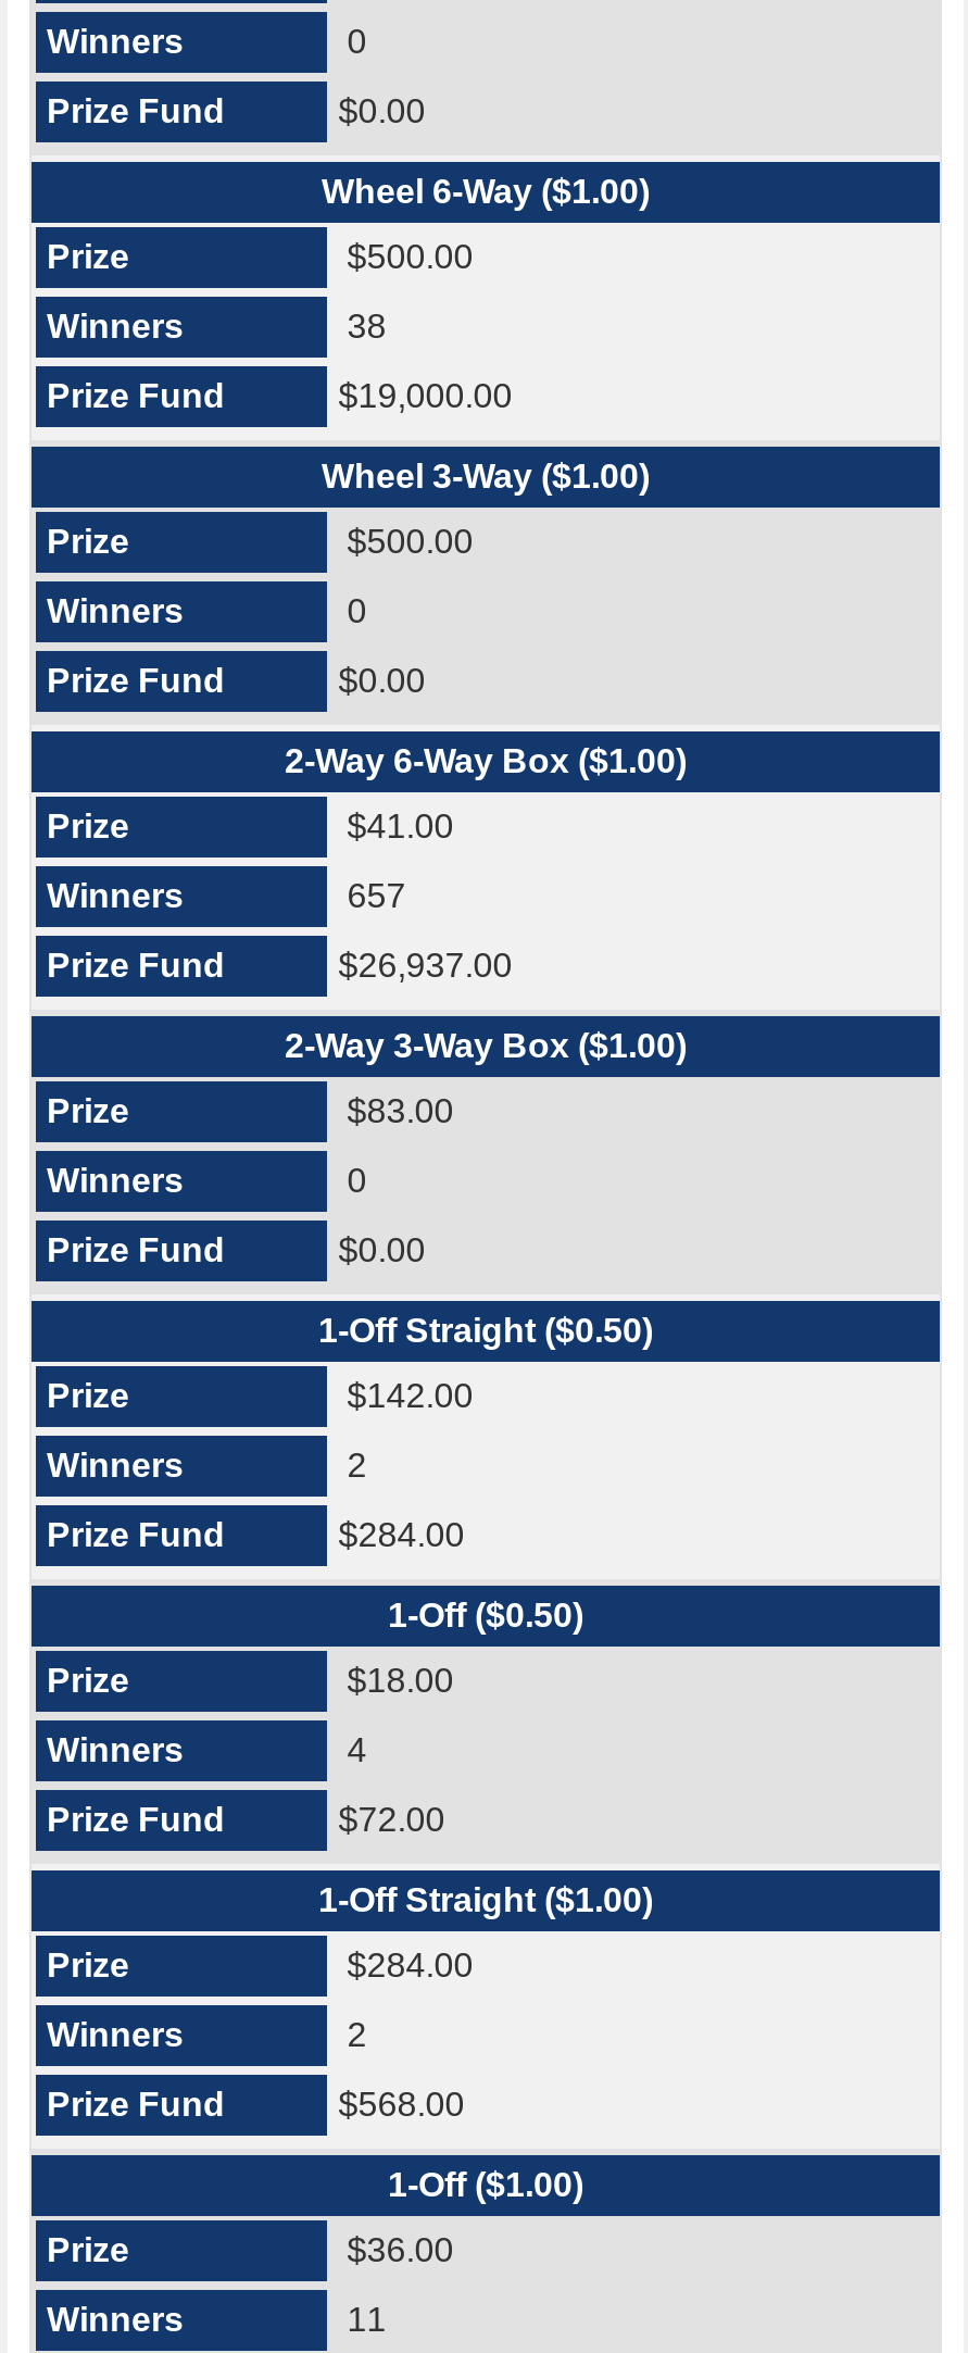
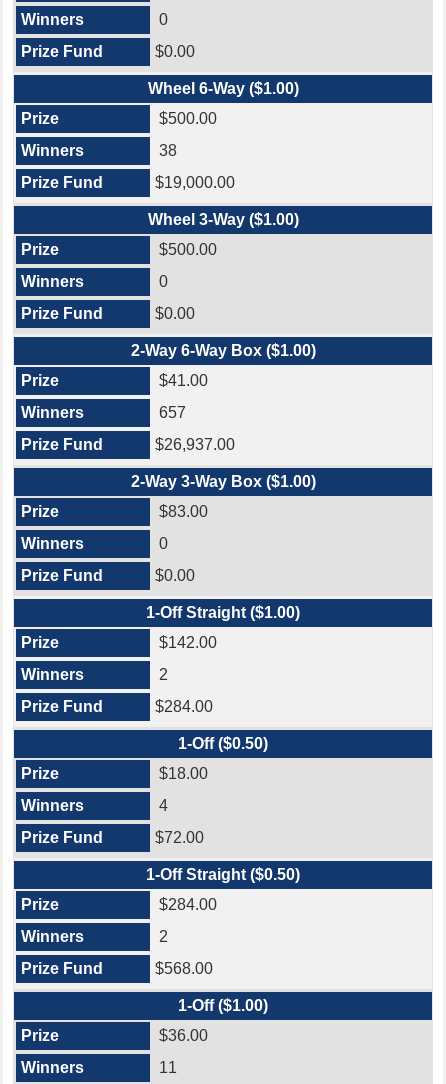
- 1-Off Straight ($0.50)
+ 1-Off Straight ($1.00)

- 1-Off Straight ($1.00)
+ 1-Off Straight ($0.50)
